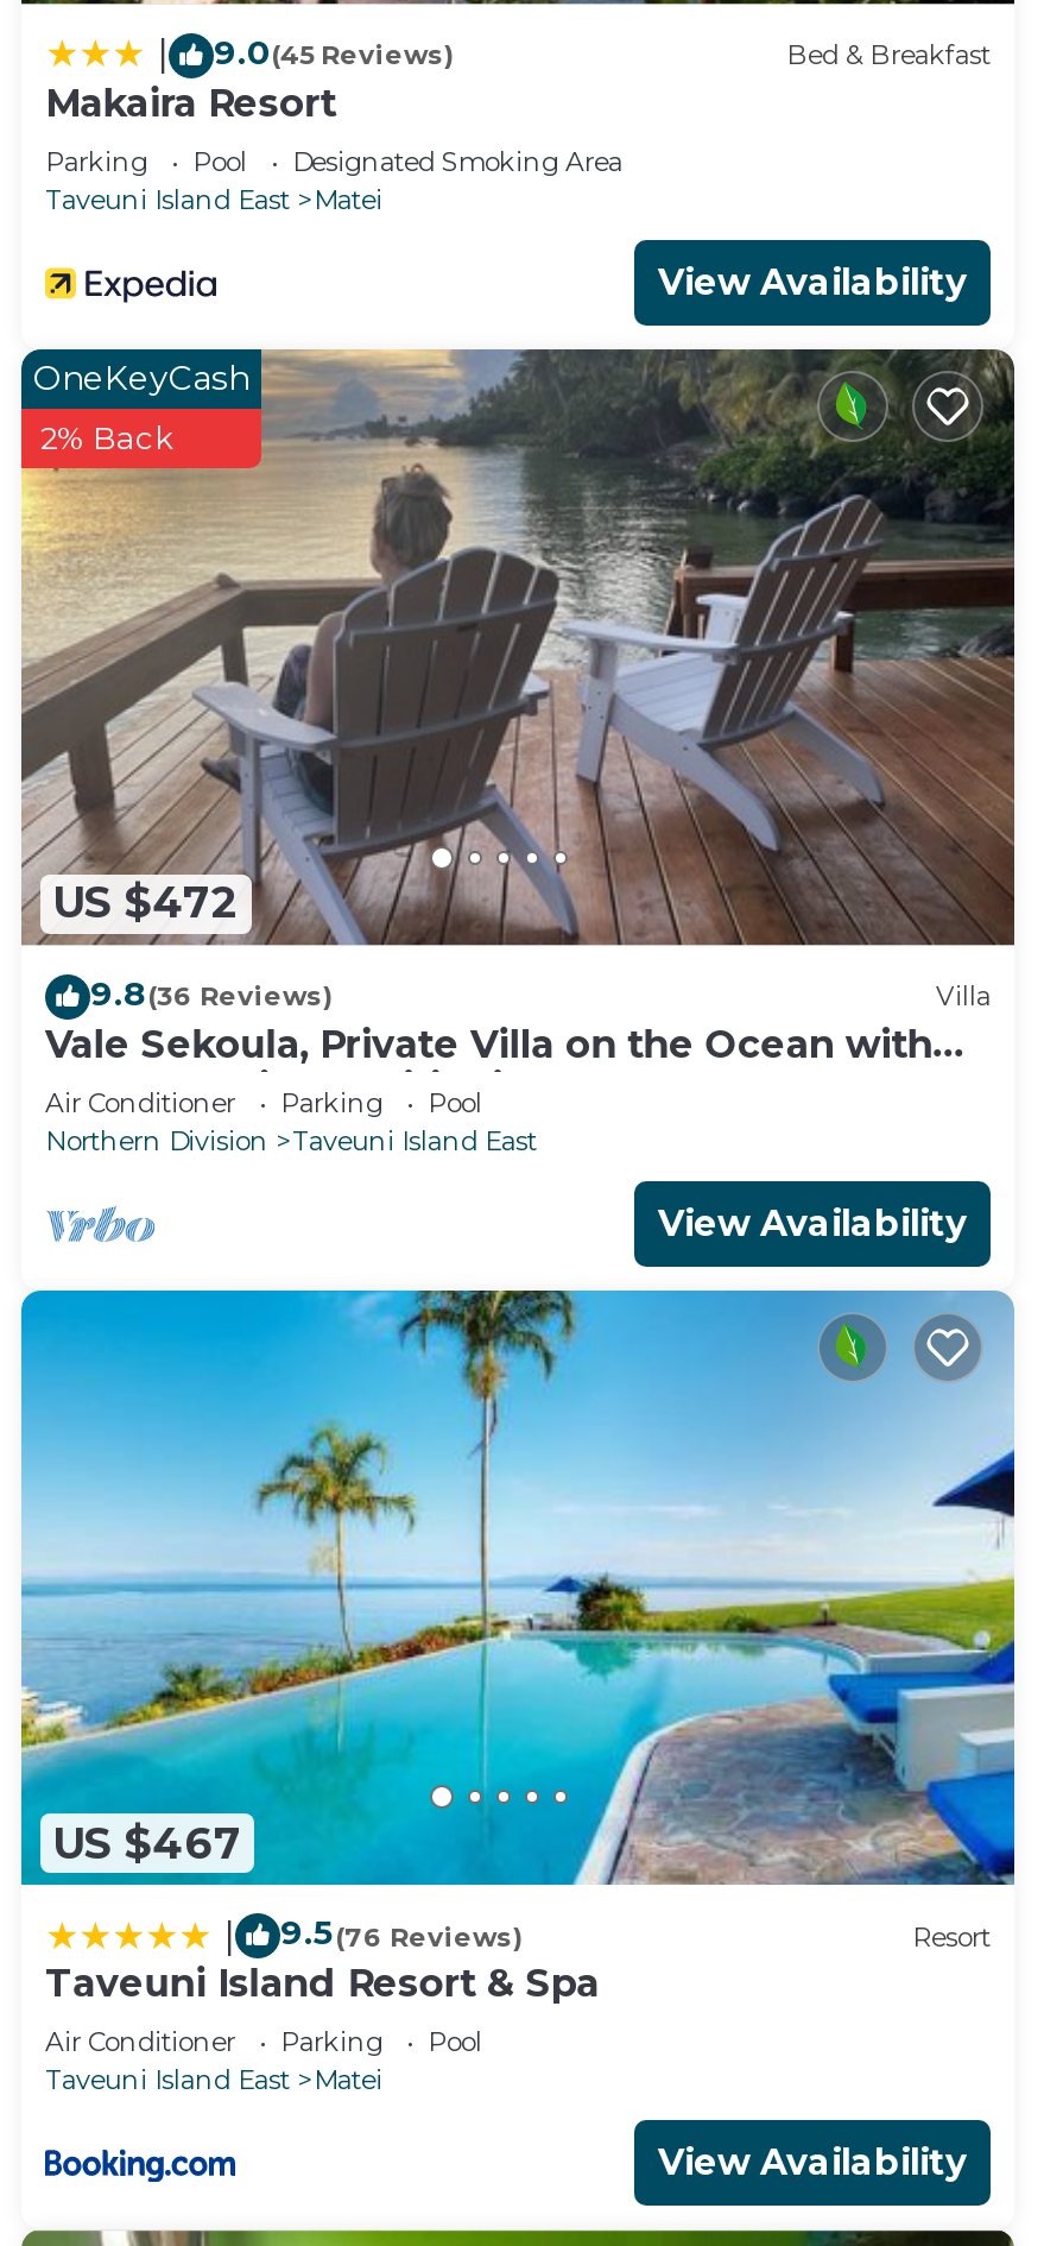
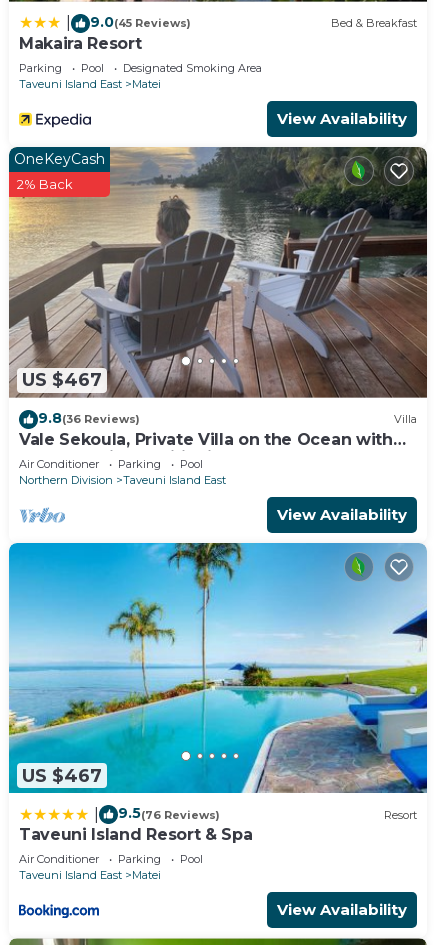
- US $472
+ US $467
